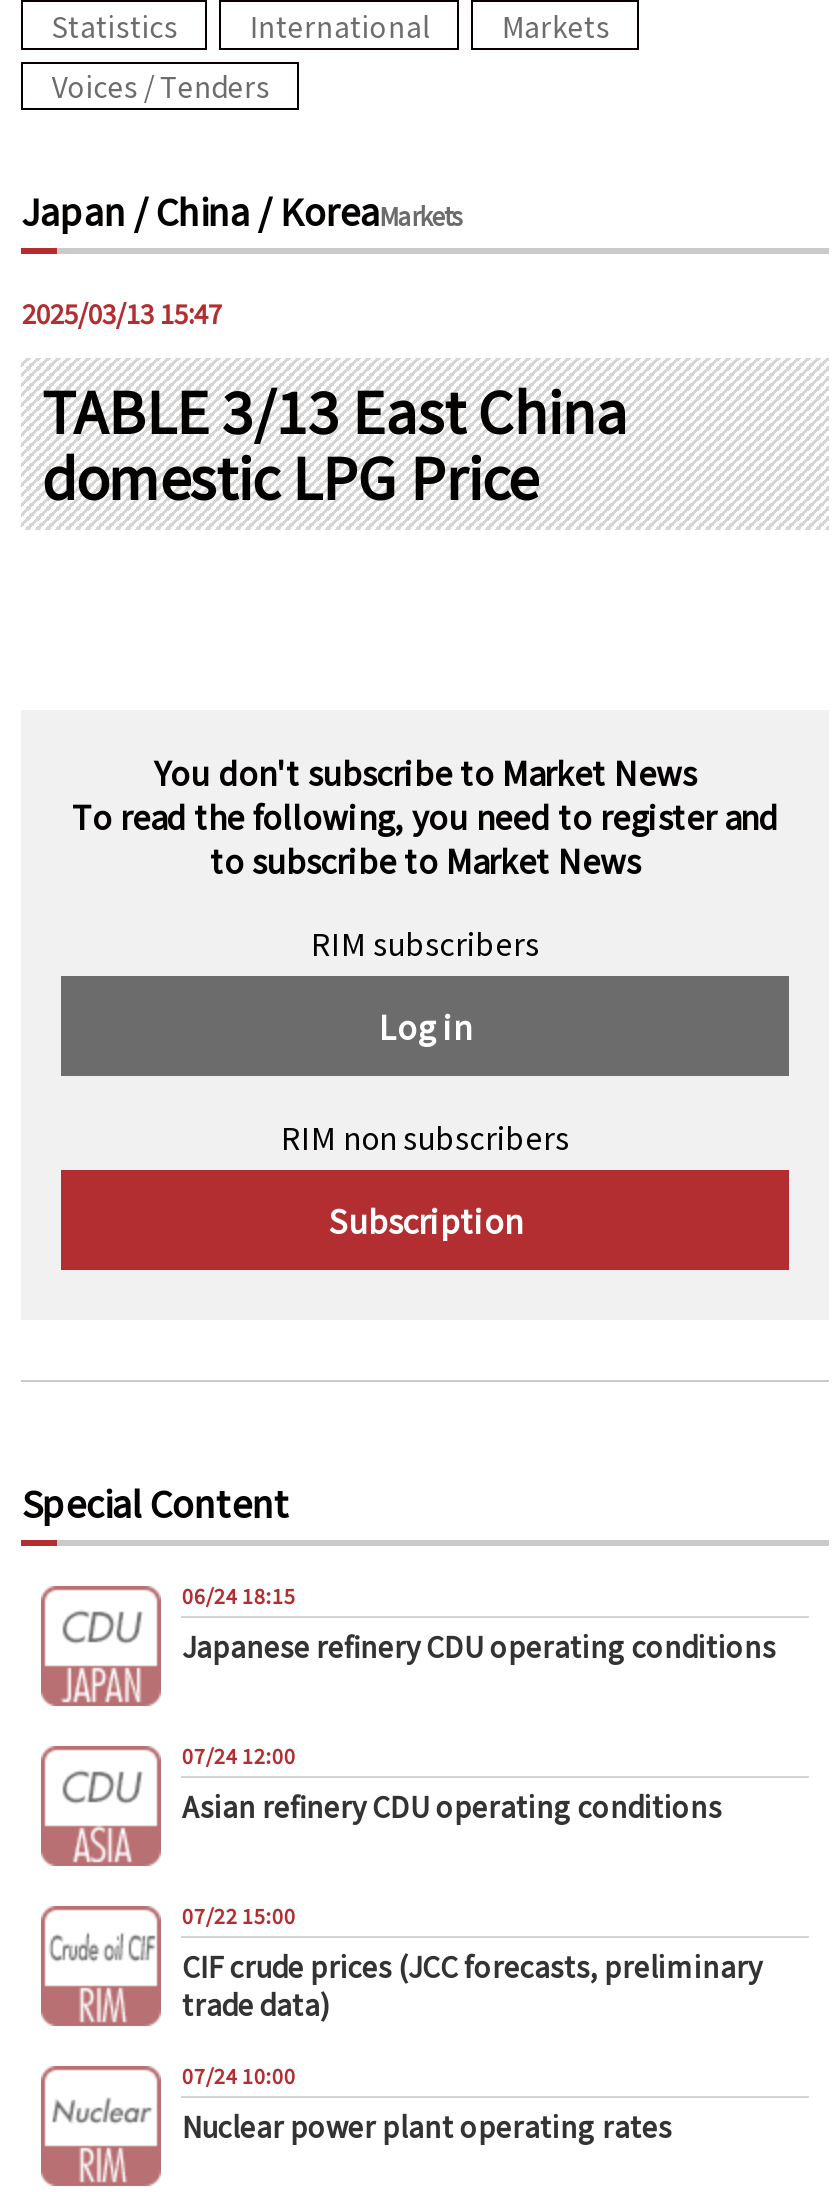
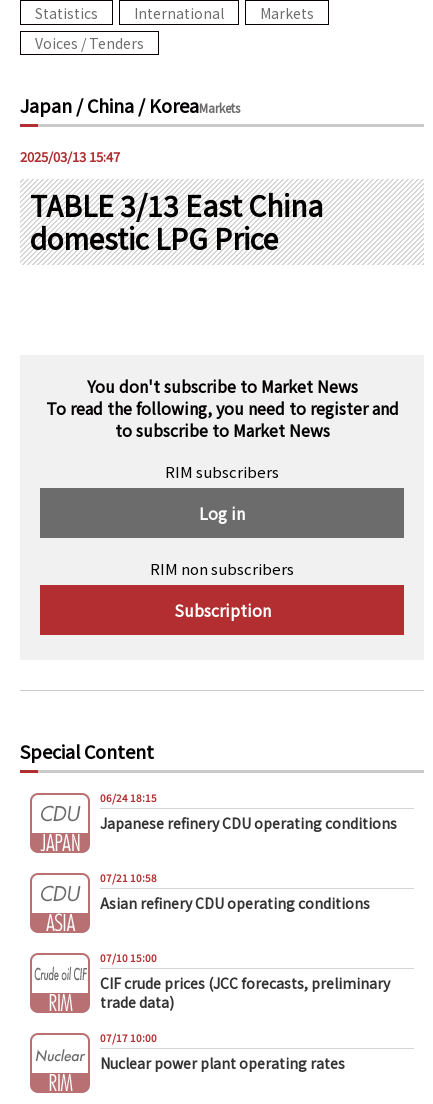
- 07/24 12:00
+ 07/21 10:58

- 07/22 15:00
+ 07/10 15:00

- 07/24 10:00
+ 07/17 10:00
